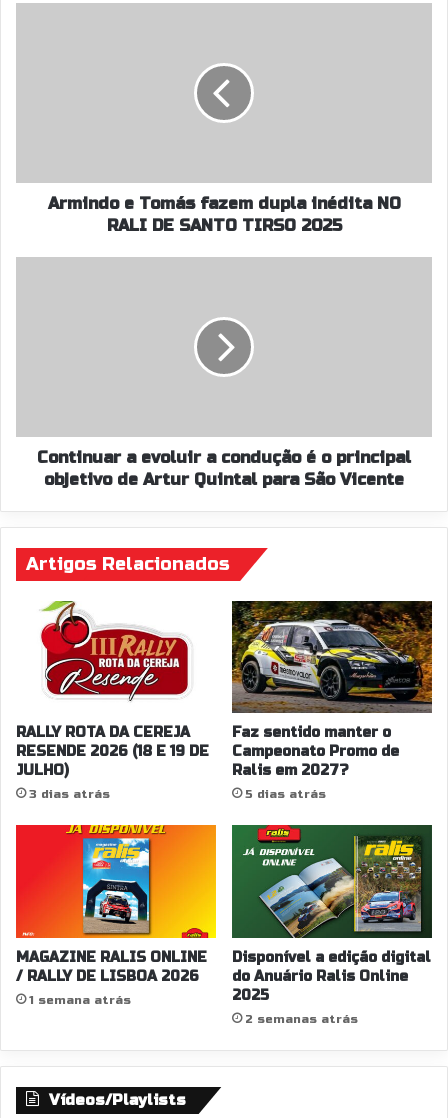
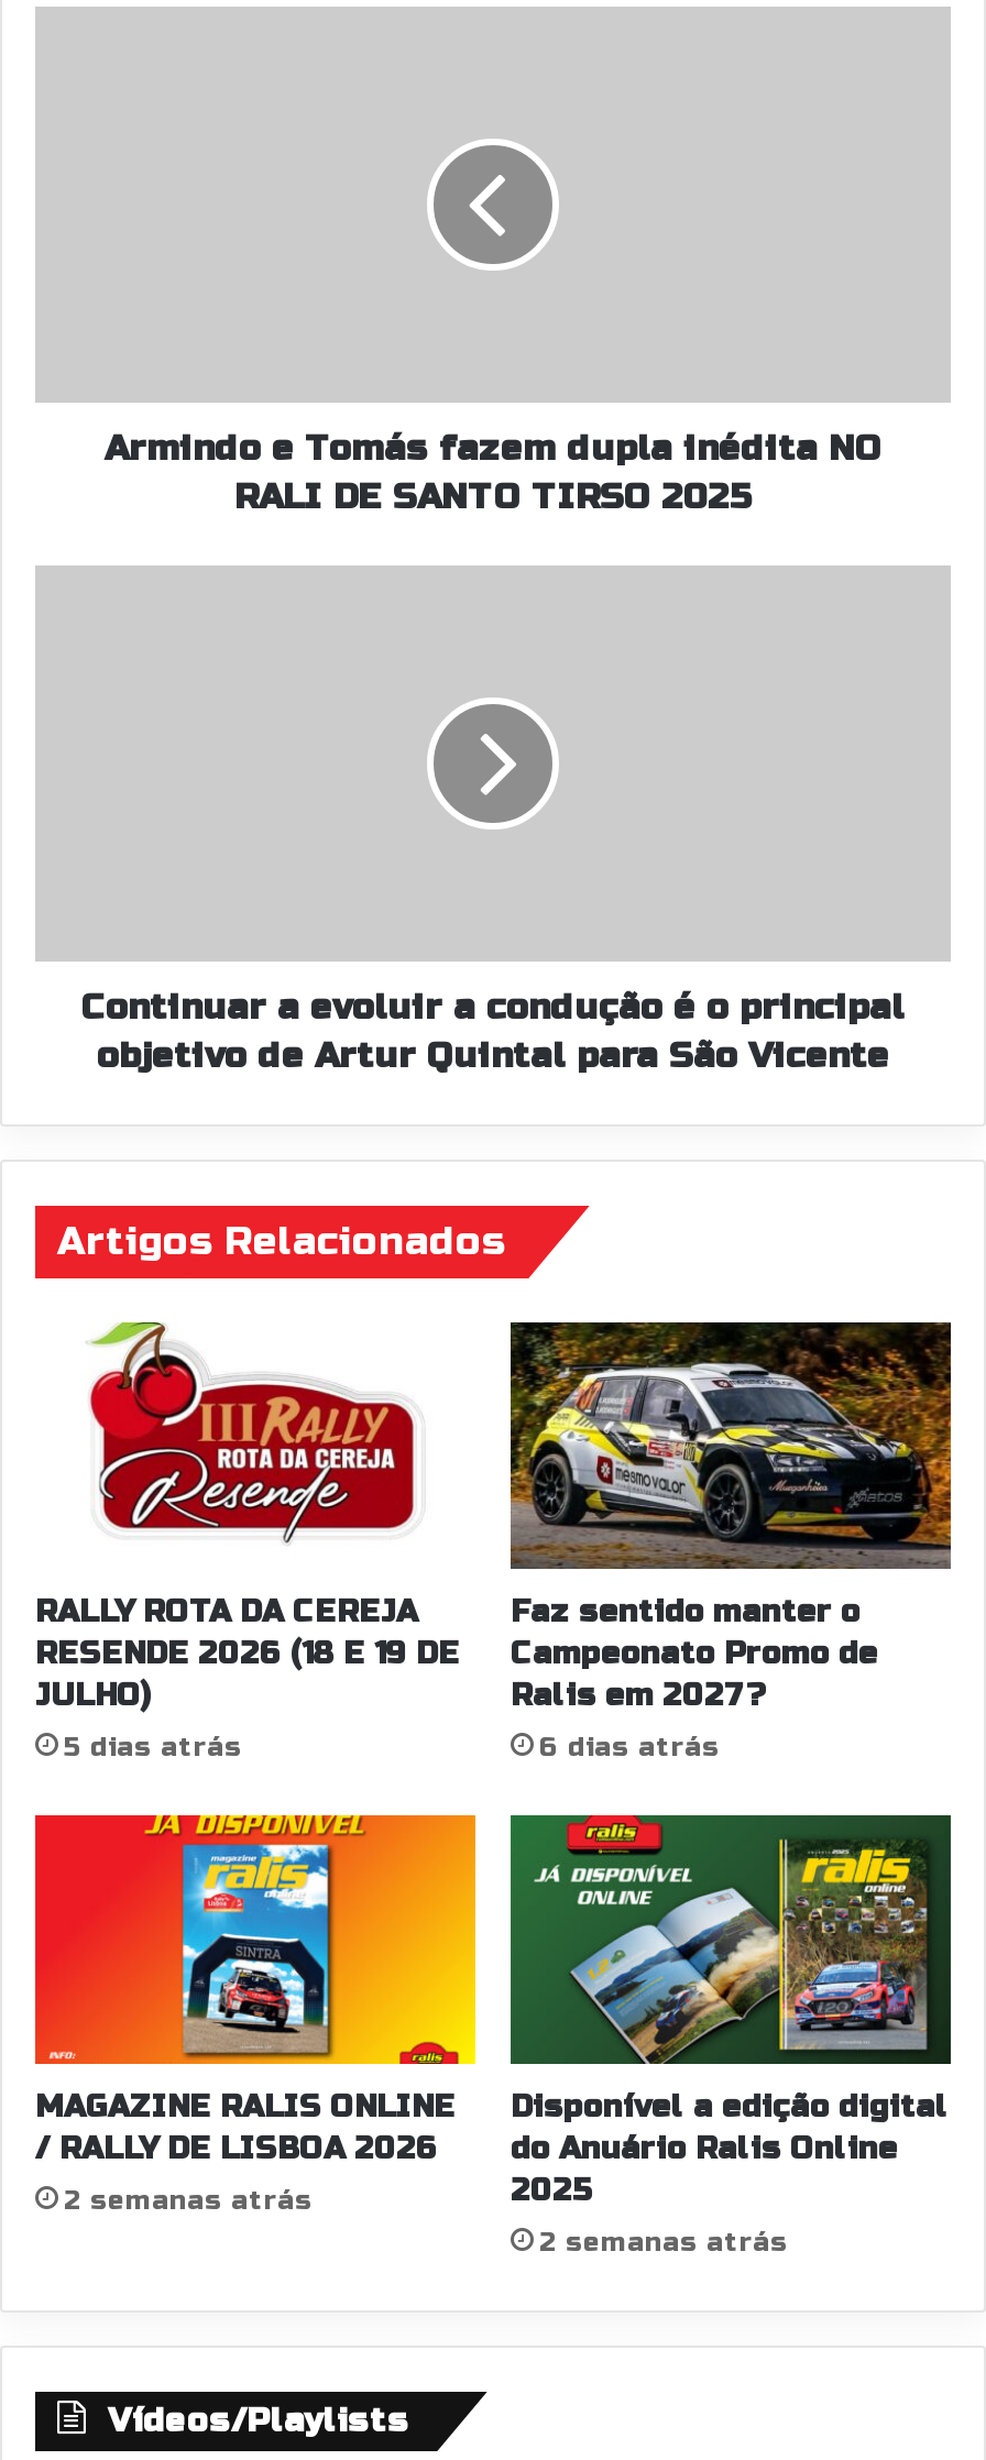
- 3 dias atrás
+ 5 dias atrás

- 5 dias atrás
+ 6 dias atrás

- 1 semana atrás
+ 2 semanas atrás
